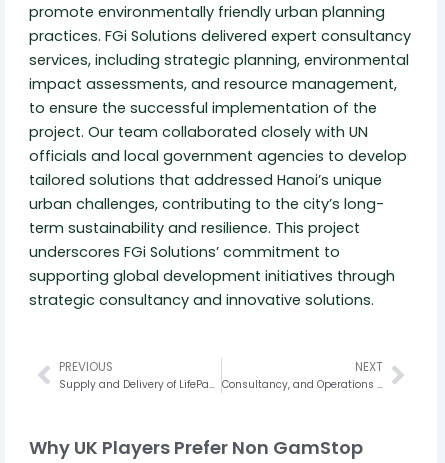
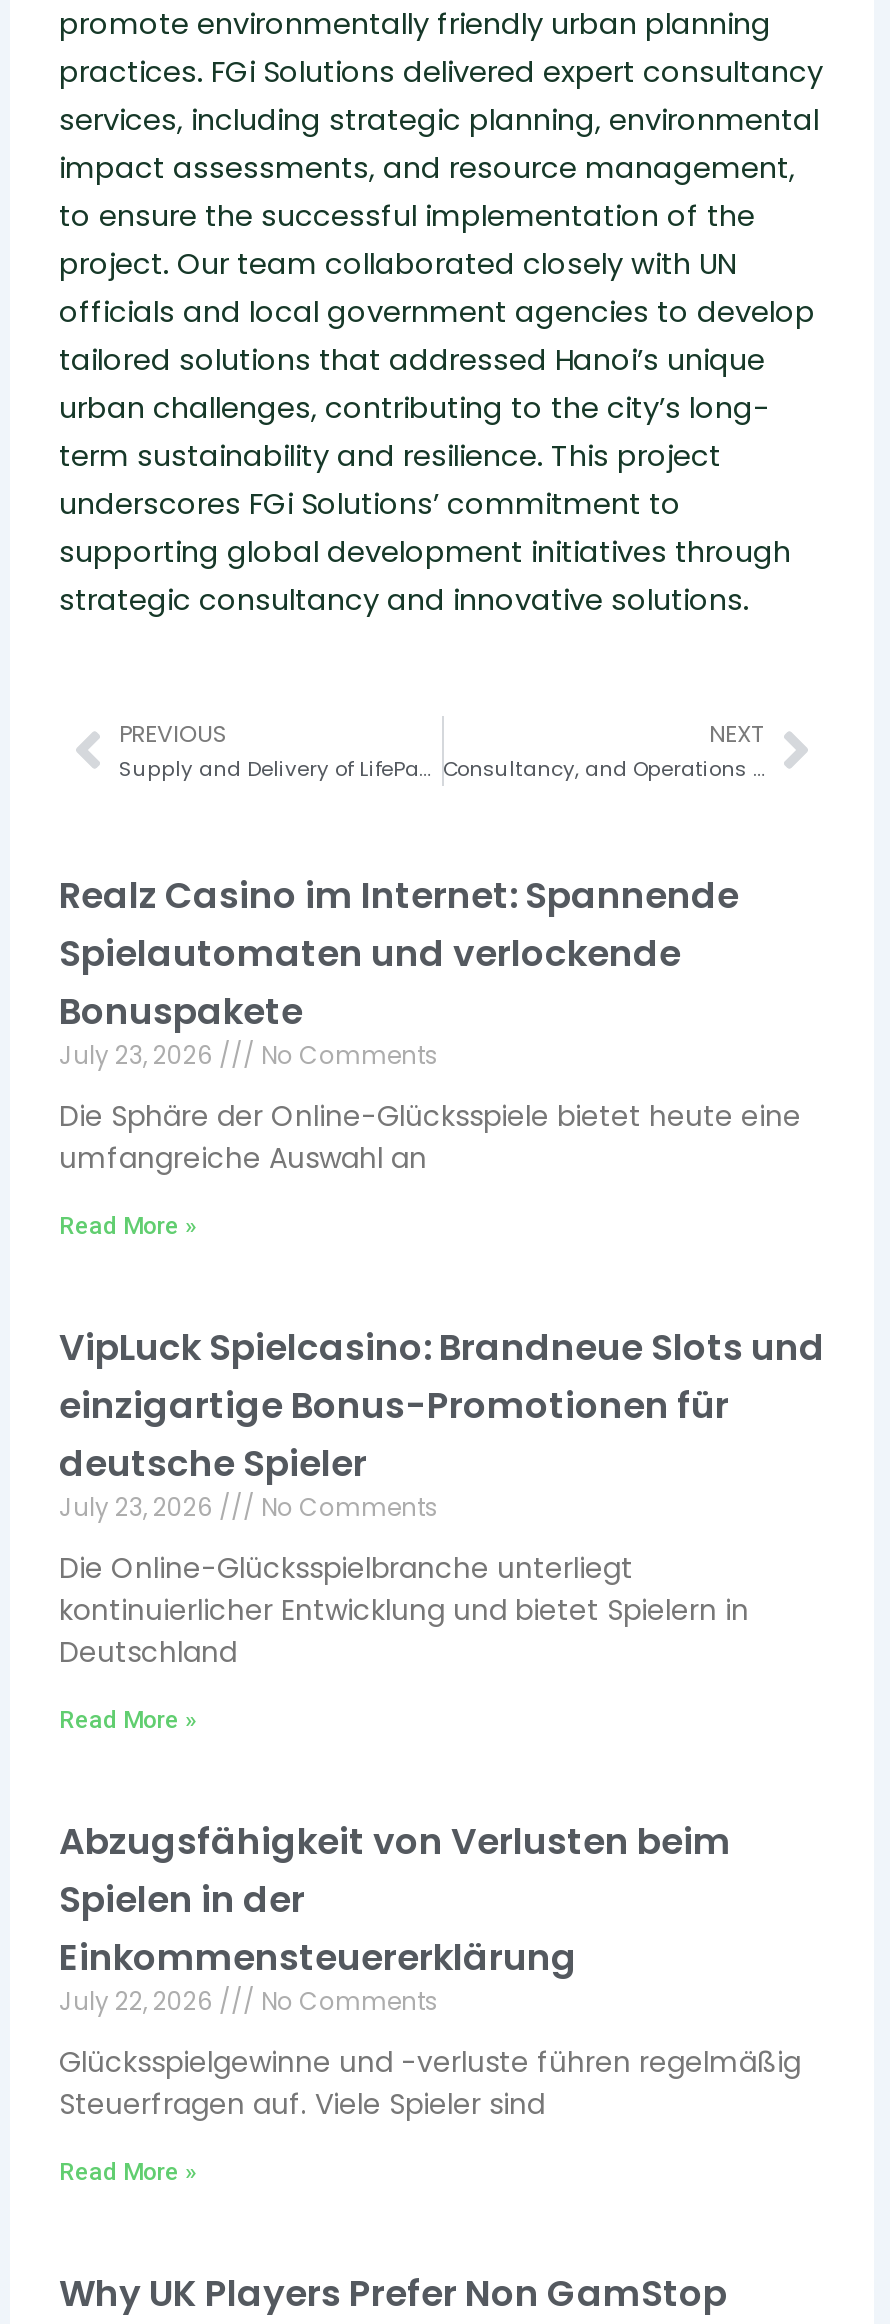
+ Realz Casino im Internet: Spannende
+ Spielautomaten und verlockende
+ Bonuspakete
+ July 23, 2026
+ No Comments
+ Die Sphäre der Online-Glücksspiele bietet heute eine
+ umfangreiche Auswahl an
+ Read More »
+ VipLuck Spielcasino: Brandneue Slots und
+ einzigartige Bonus-Promotionen für
+ deutsche Spieler
+ July 23, 2026
+ No Comments
+ Die Online-Glücksspielbranche unterliegt
+ kontinuierlicher Entwicklung und bietet Spielern in
+ Deutschland
+ Read More »
+ Abzugsfähigkeit von Verlusten beim
+ Spielen in der
+ Einkommensteuererklärung
+ July 22, 2026
+ No Comments
+ Glücksspielgewinne und -verluste führen regelmäßig
+ Steuerfragen auf. Viele Spieler sind
+ Read More »
